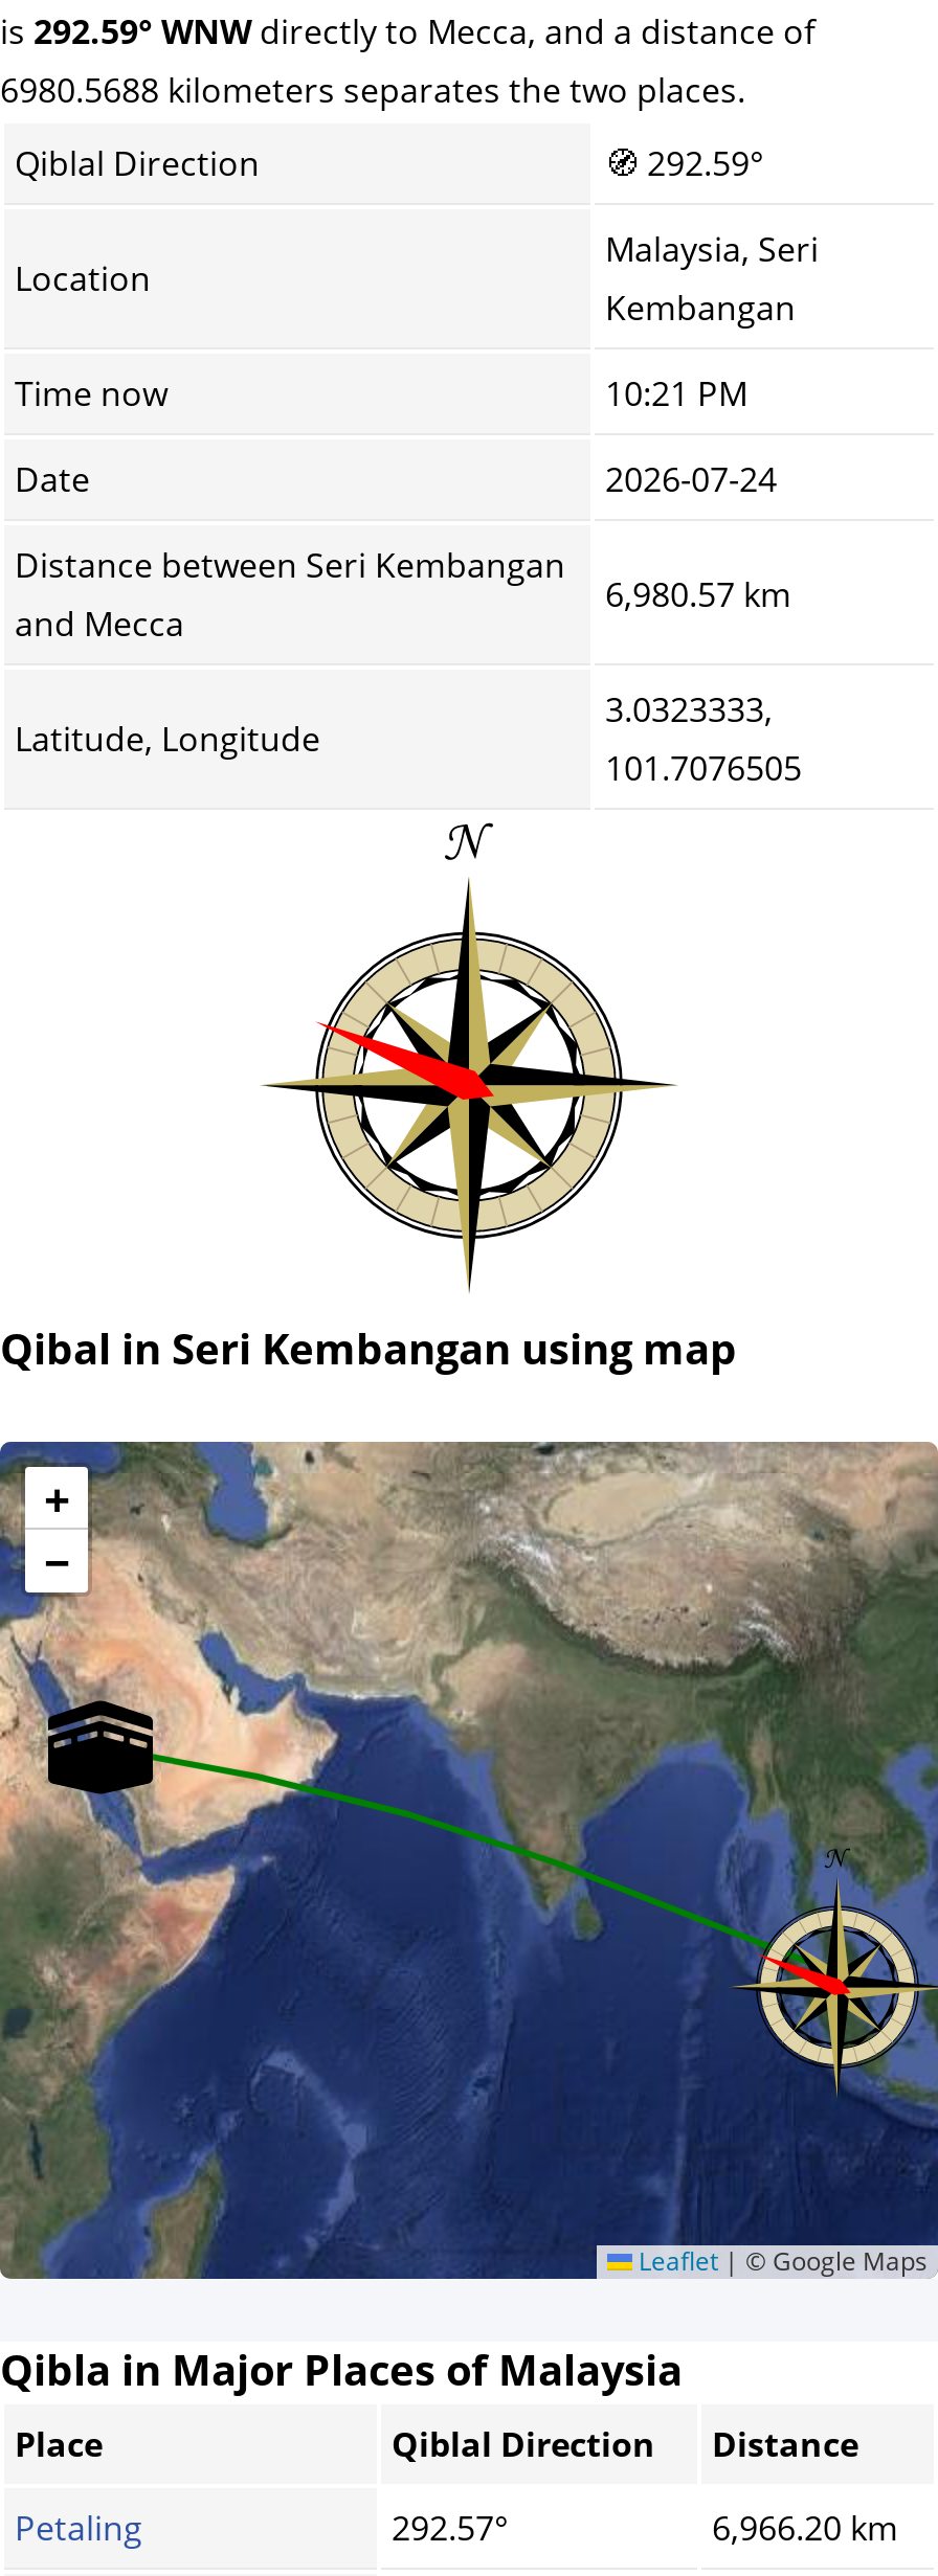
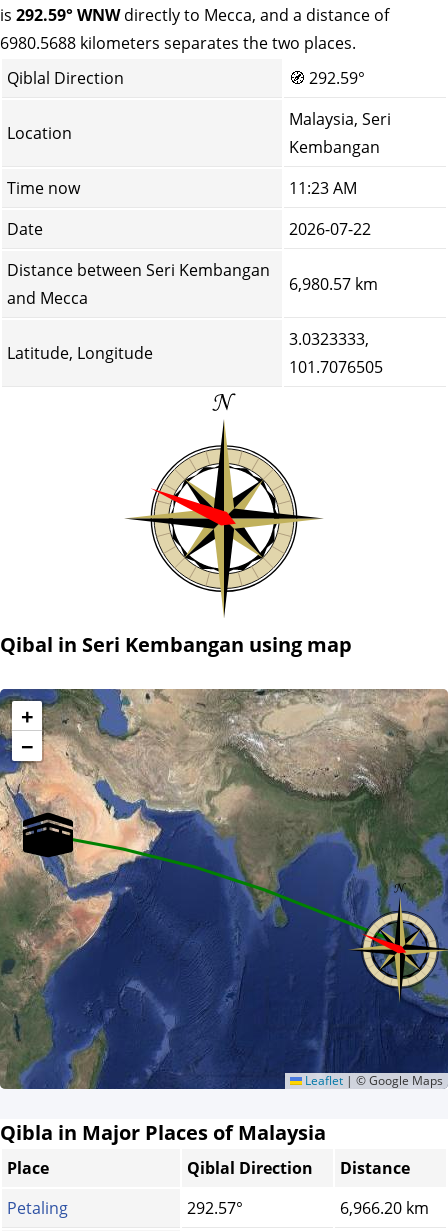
- 10:21 PM
+ 11:23 AM

- 2026-07-24
+ 2026-07-22
